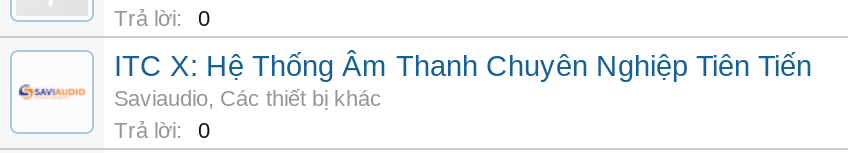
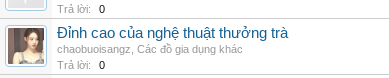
- [image]
- ITC X: Hệ Thống Âm Thanh Chuyên Nghiệp Tiên Tiến
- Saviaudio, Các thiết bị khác
+ [image]
+ Đỉnh cao của nghệ thuật thưởng trà
+ chaobuoisangz, Các đồ gia dụng khác
